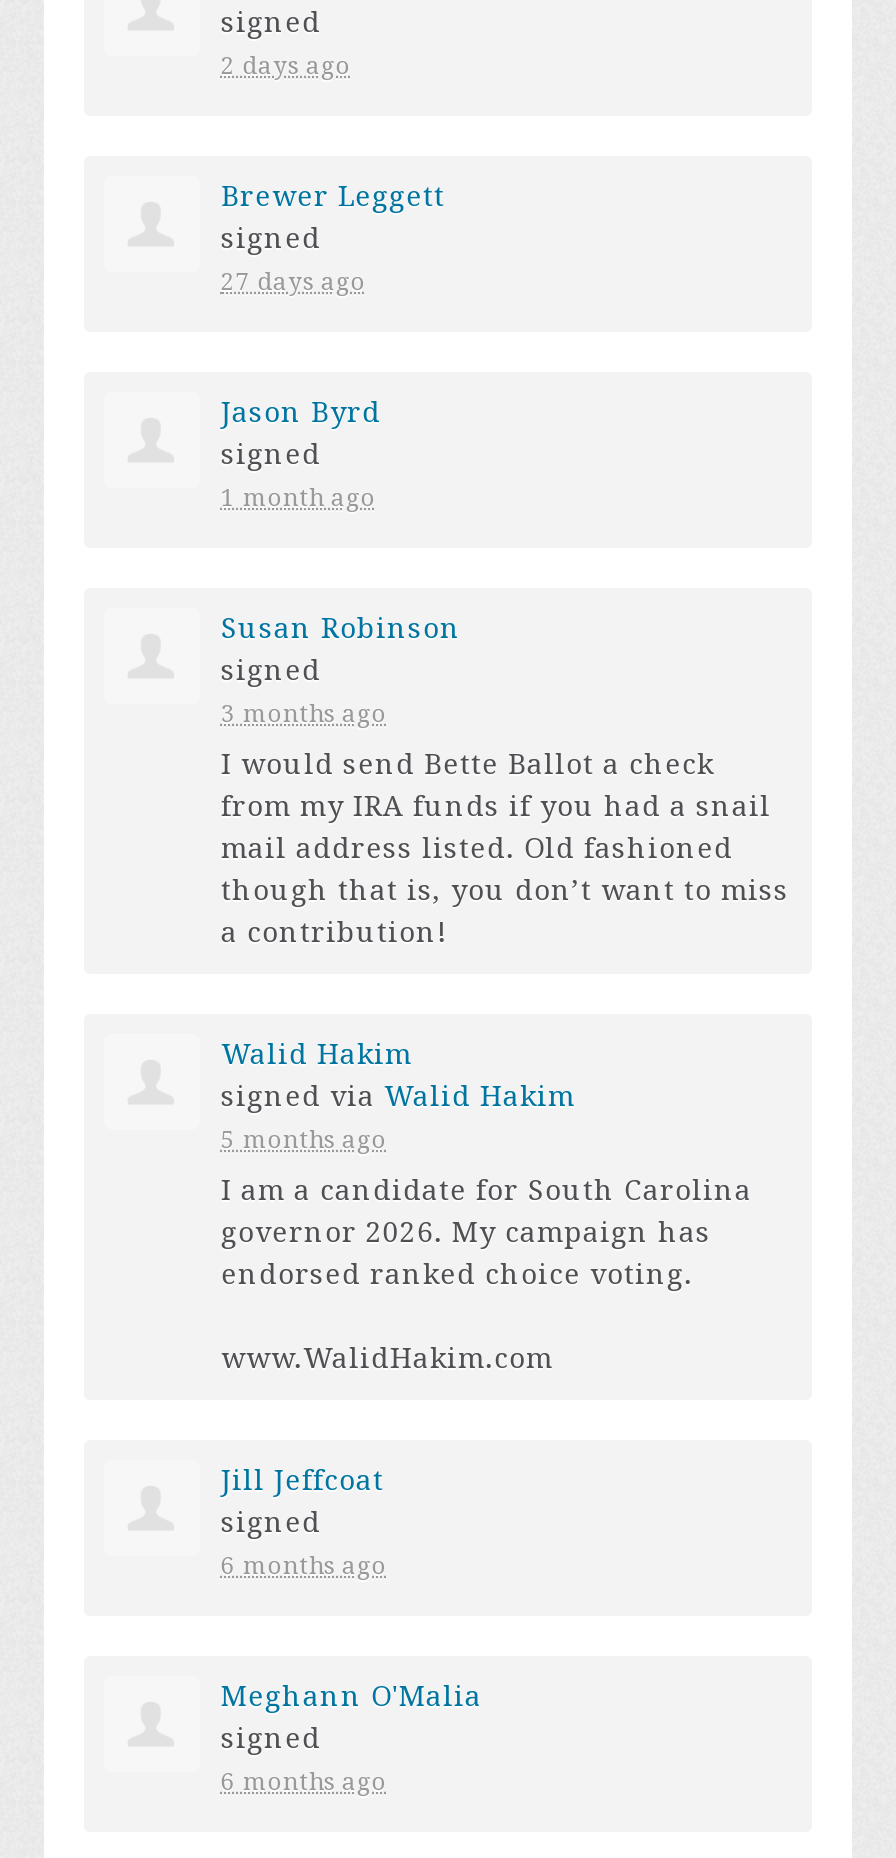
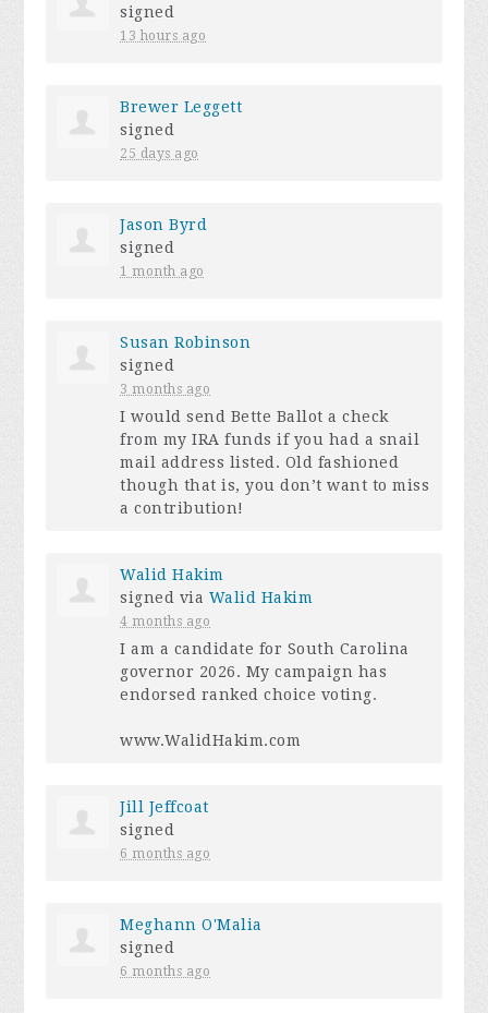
- 2 days ago
+ 13 hours ago

- 27 days ago
+ 25 days ago

- 5 months ago
+ 4 months ago
